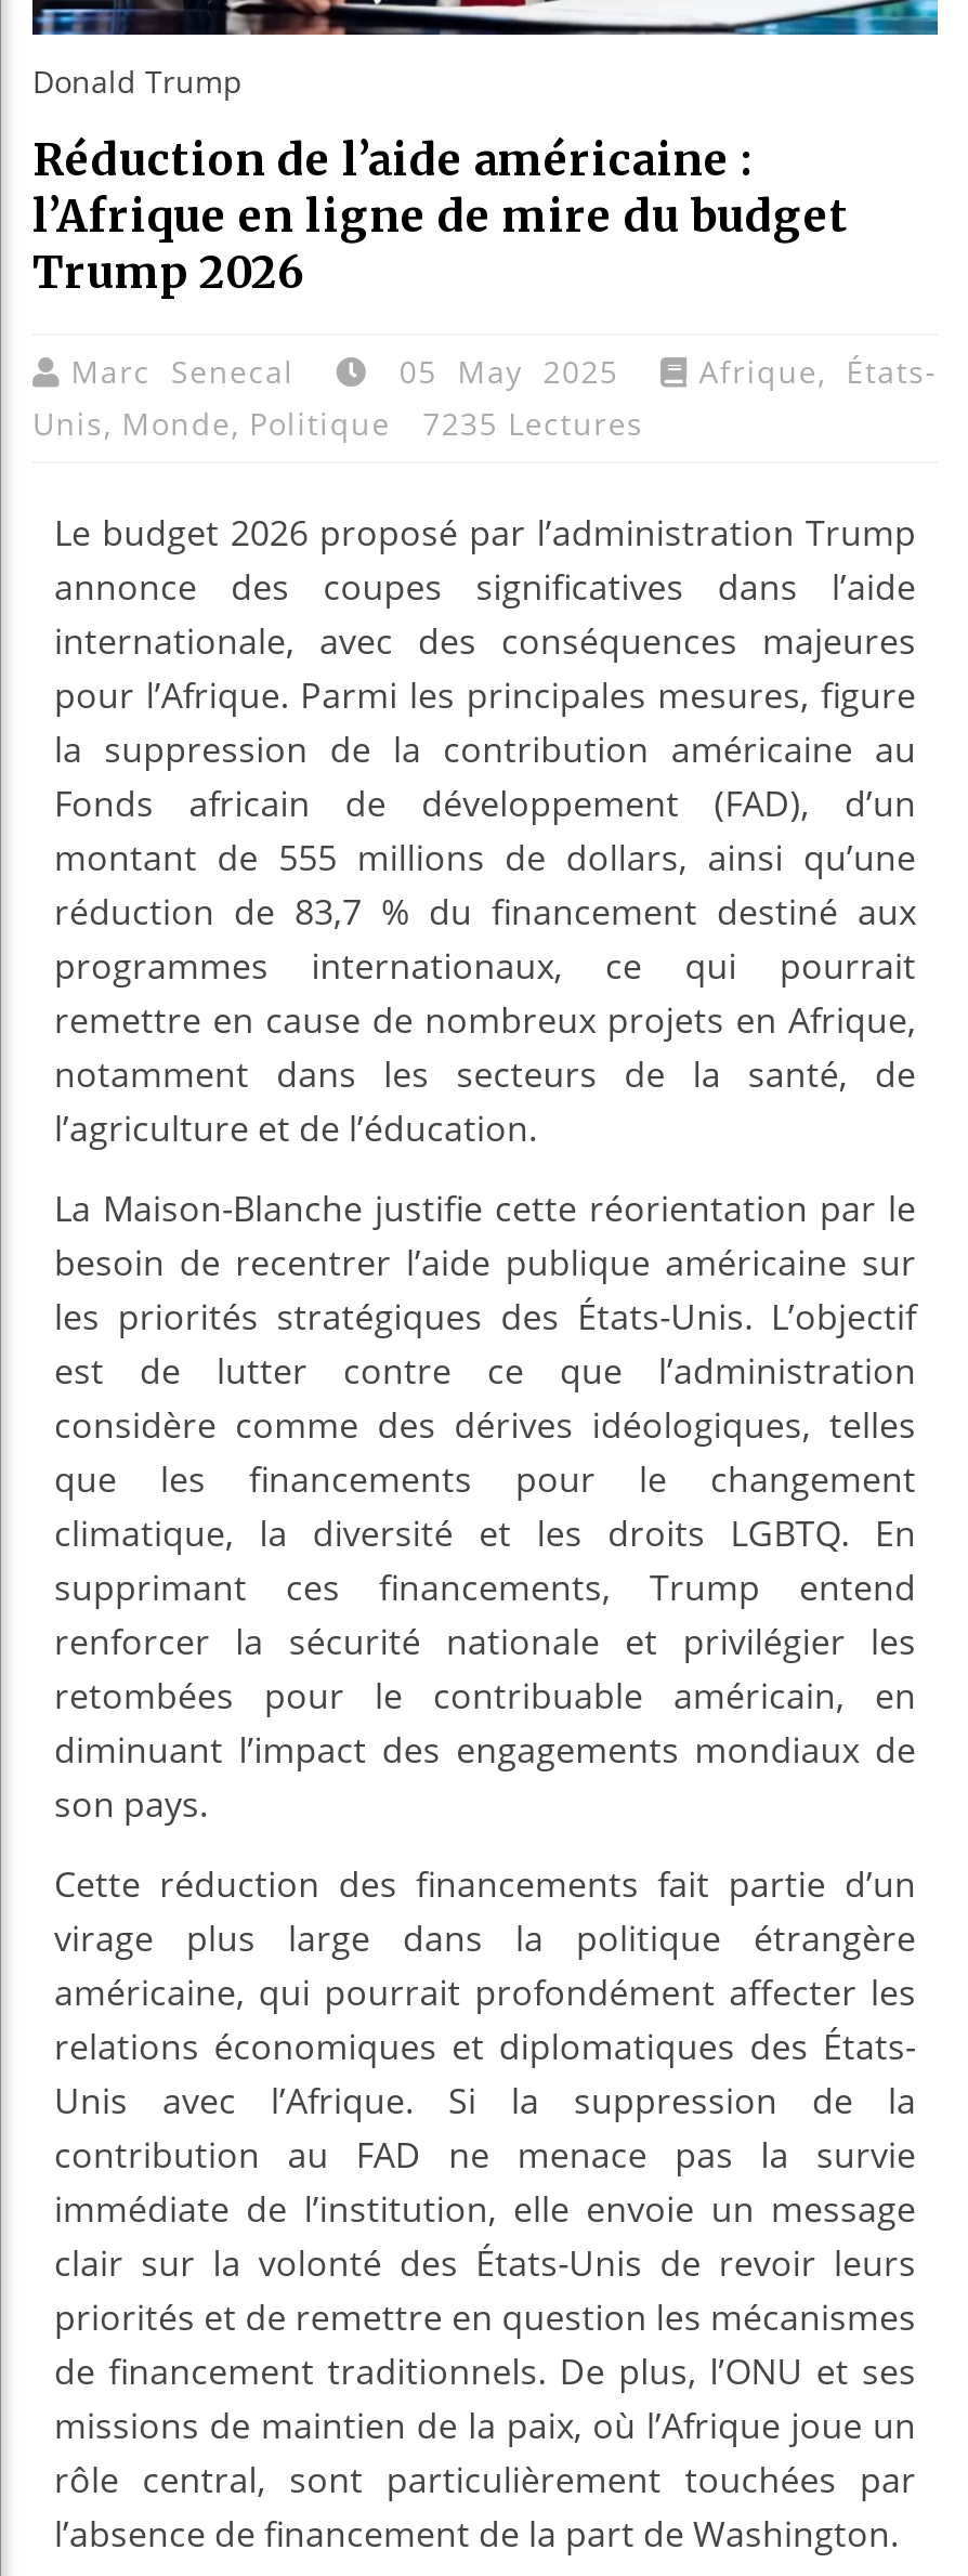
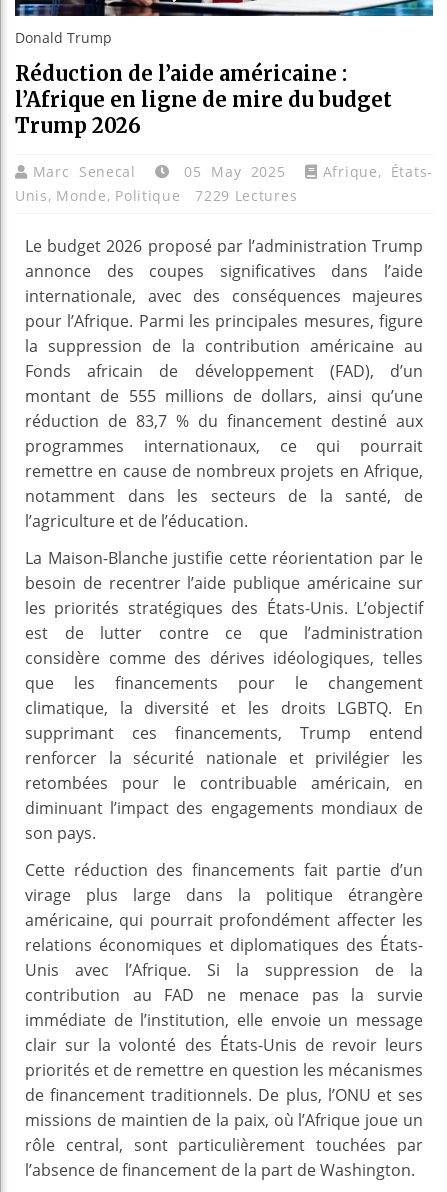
- Unis, Monde, Politique 7235 Lectures
+ Unis, Monde, Politique 7229 Lectures
